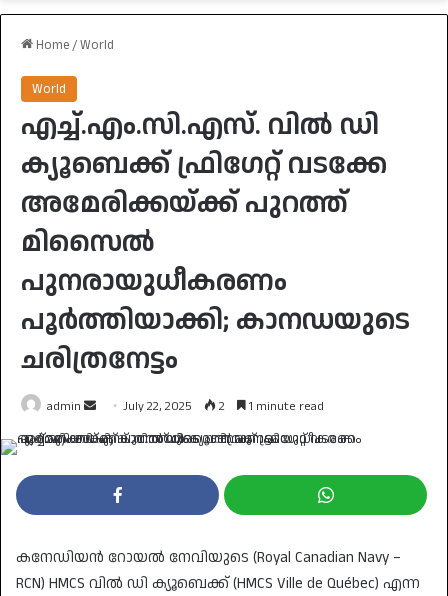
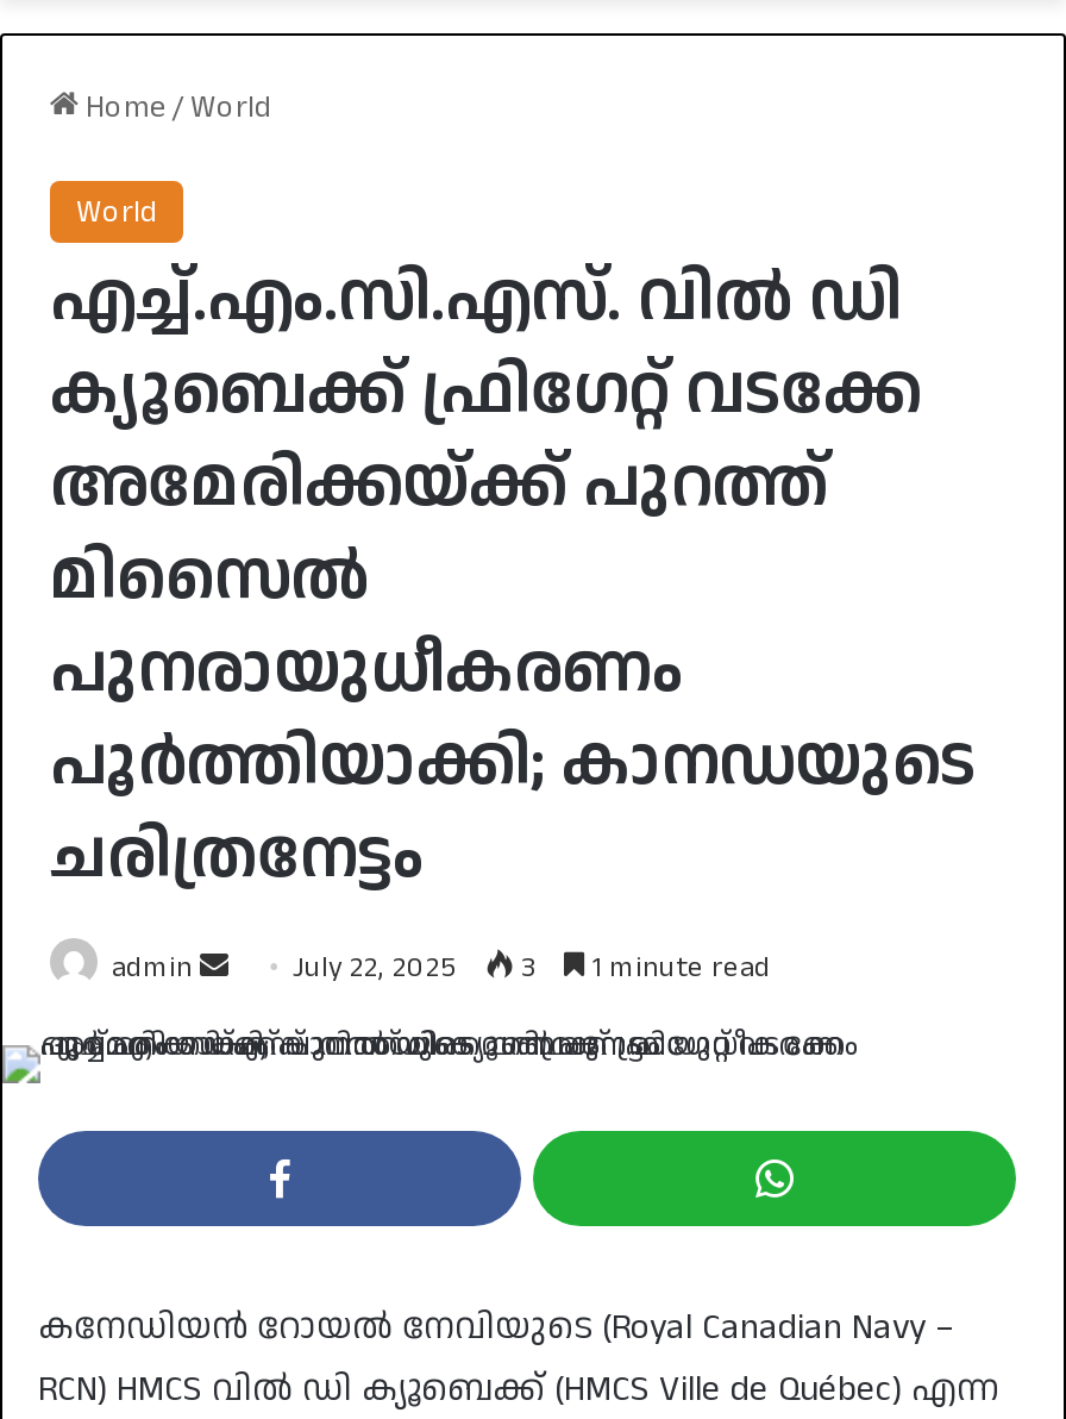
- 2
+ 3
